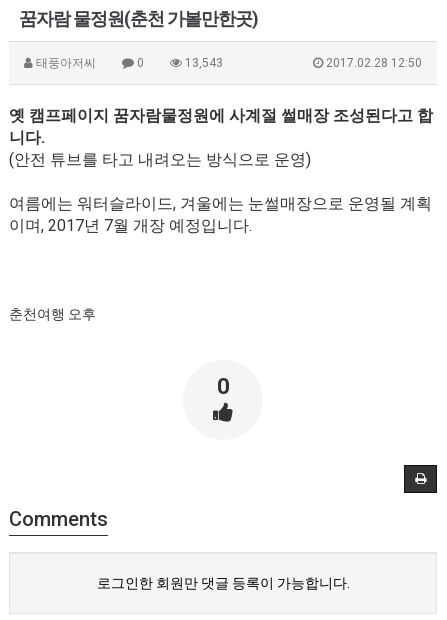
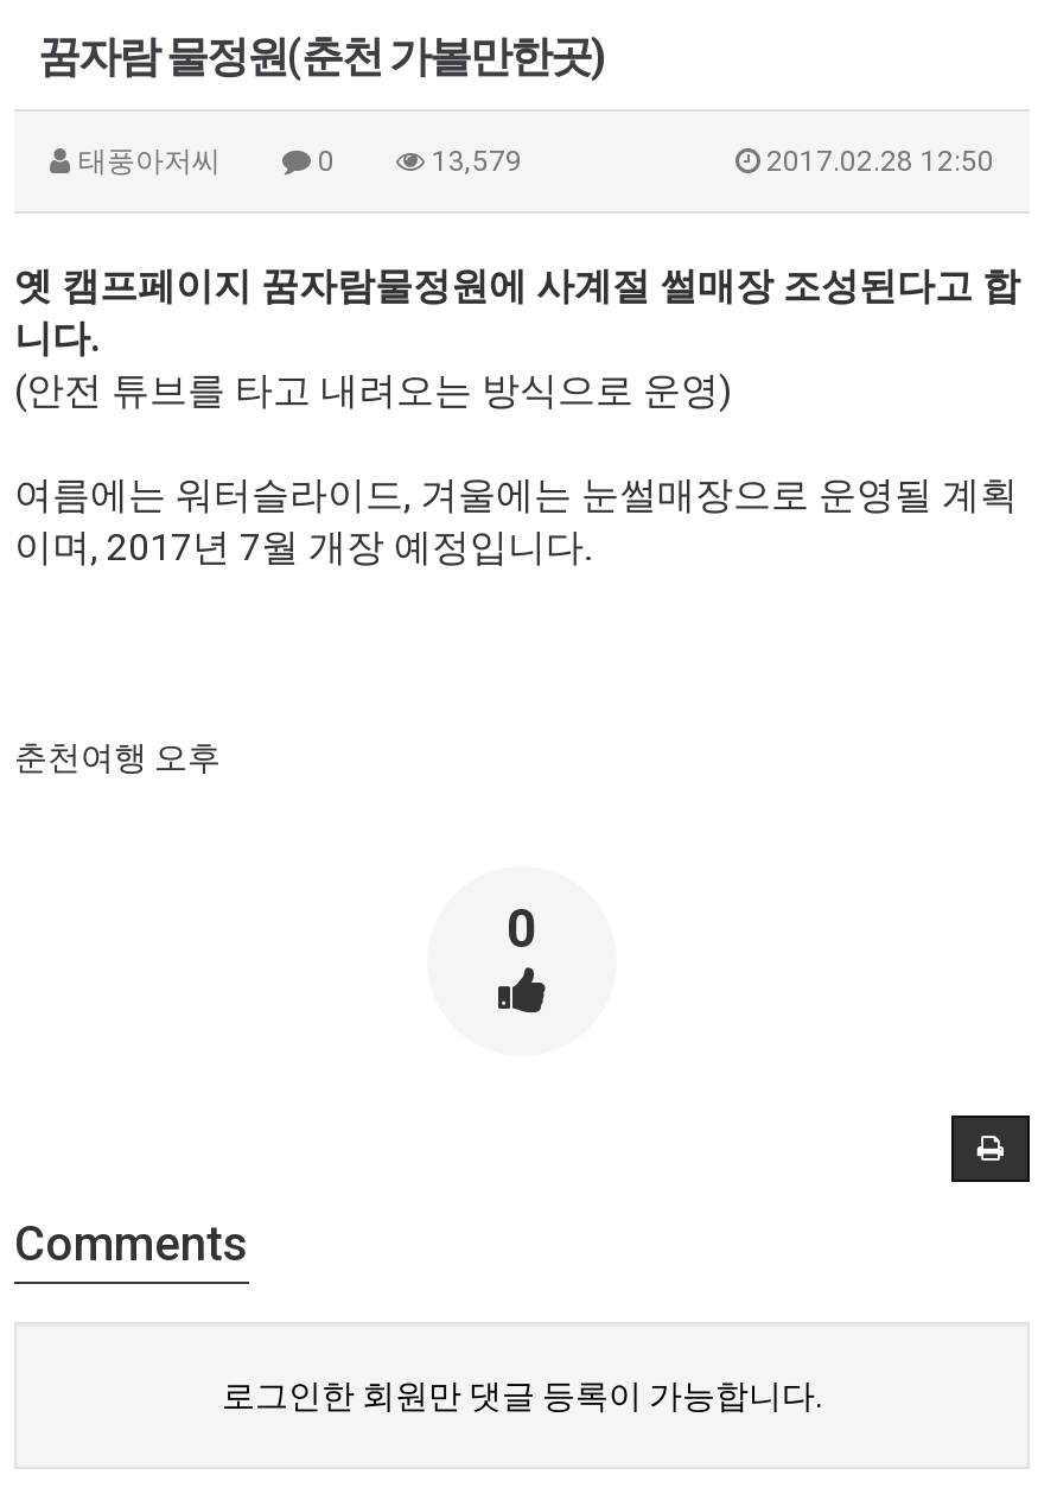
- 13,543
+ 13,579
